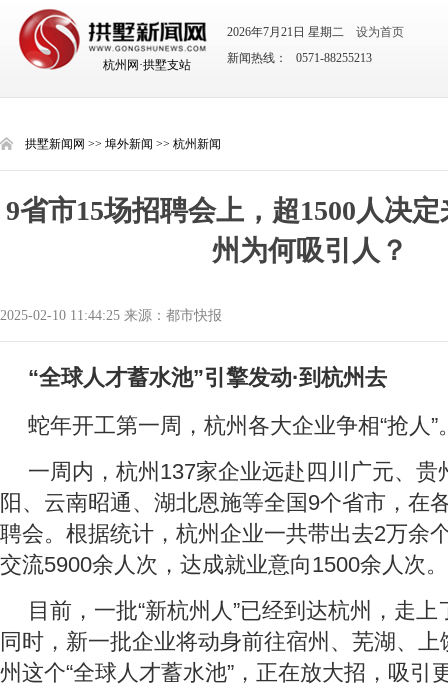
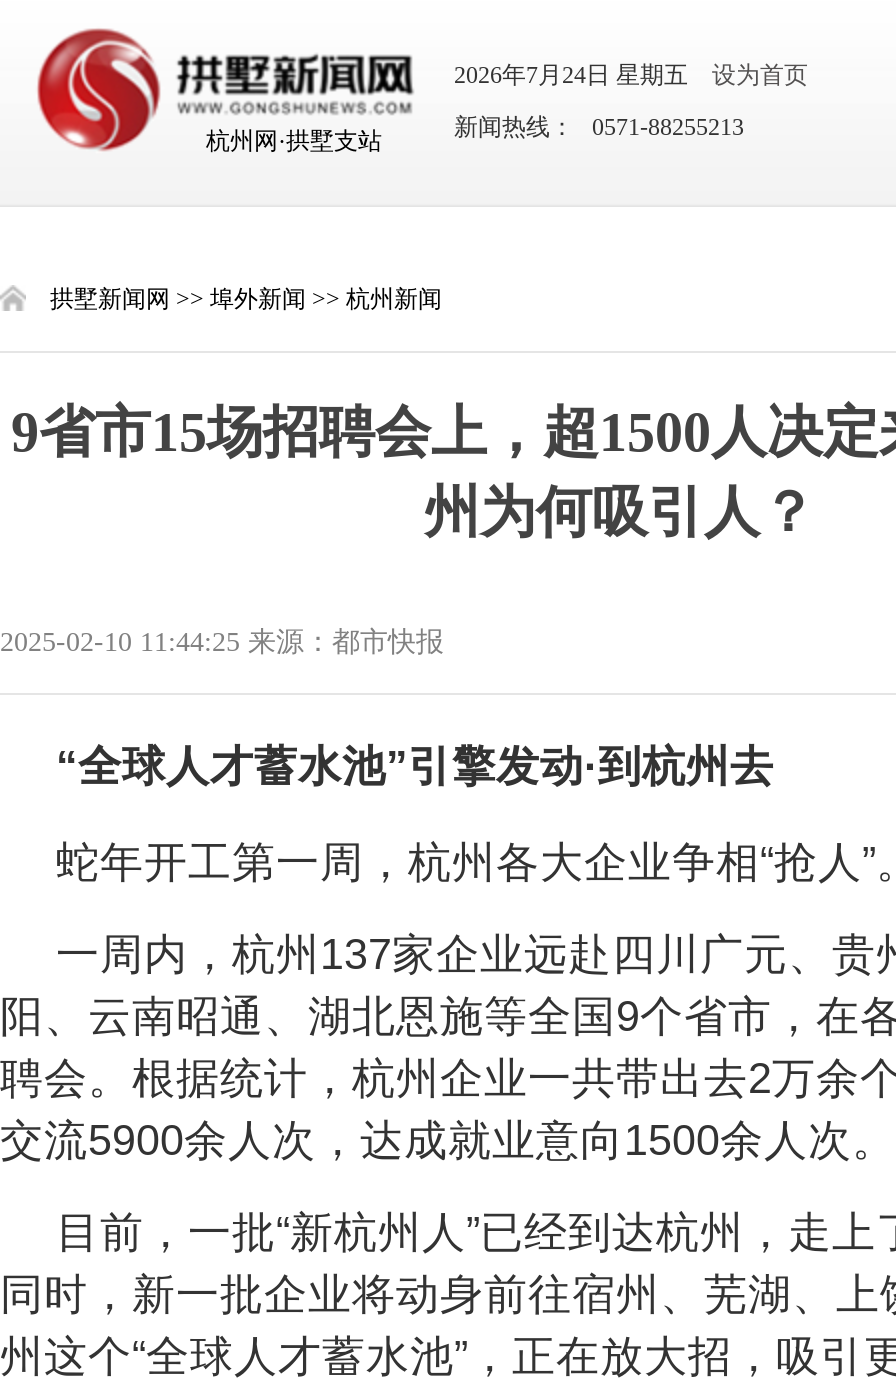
- 2026年7月21日 星期二设为首页
+ 2026年7月24日 星期五设为首页
